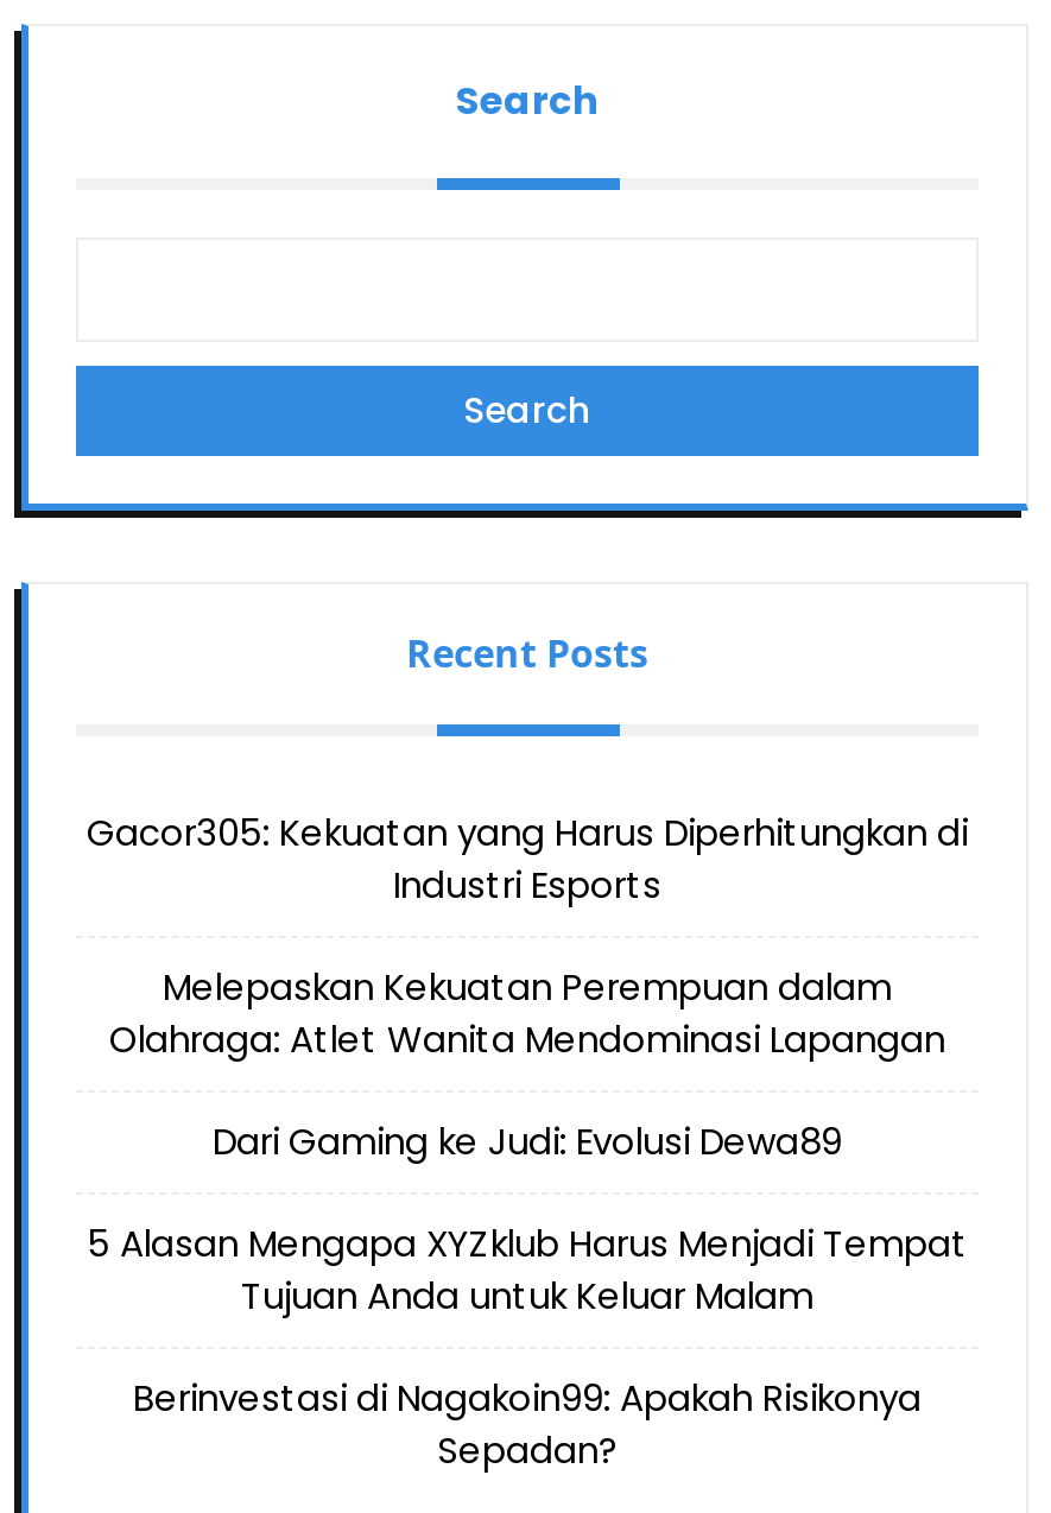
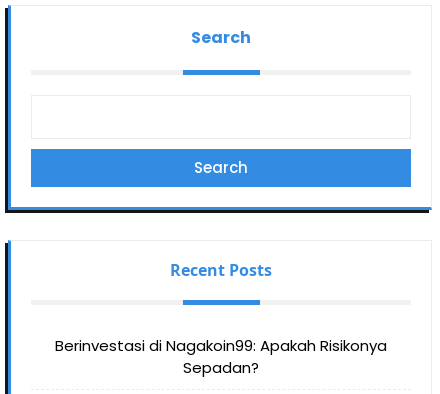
- Gacor305: Kekuatan yang Harus Diperhitungkan di
- Industri Esports
- Melepaskan Kekuatan Perempuan dalam
- Olahraga: Atlet Wanita Mendominasi Lapangan
- Dari Gaming ke Judi: Evolusi Dewa89
- 5 Alasan Mengapa XYZklub Harus Menjadi Tempat
- Tujuan Anda untuk Keluar Malam
